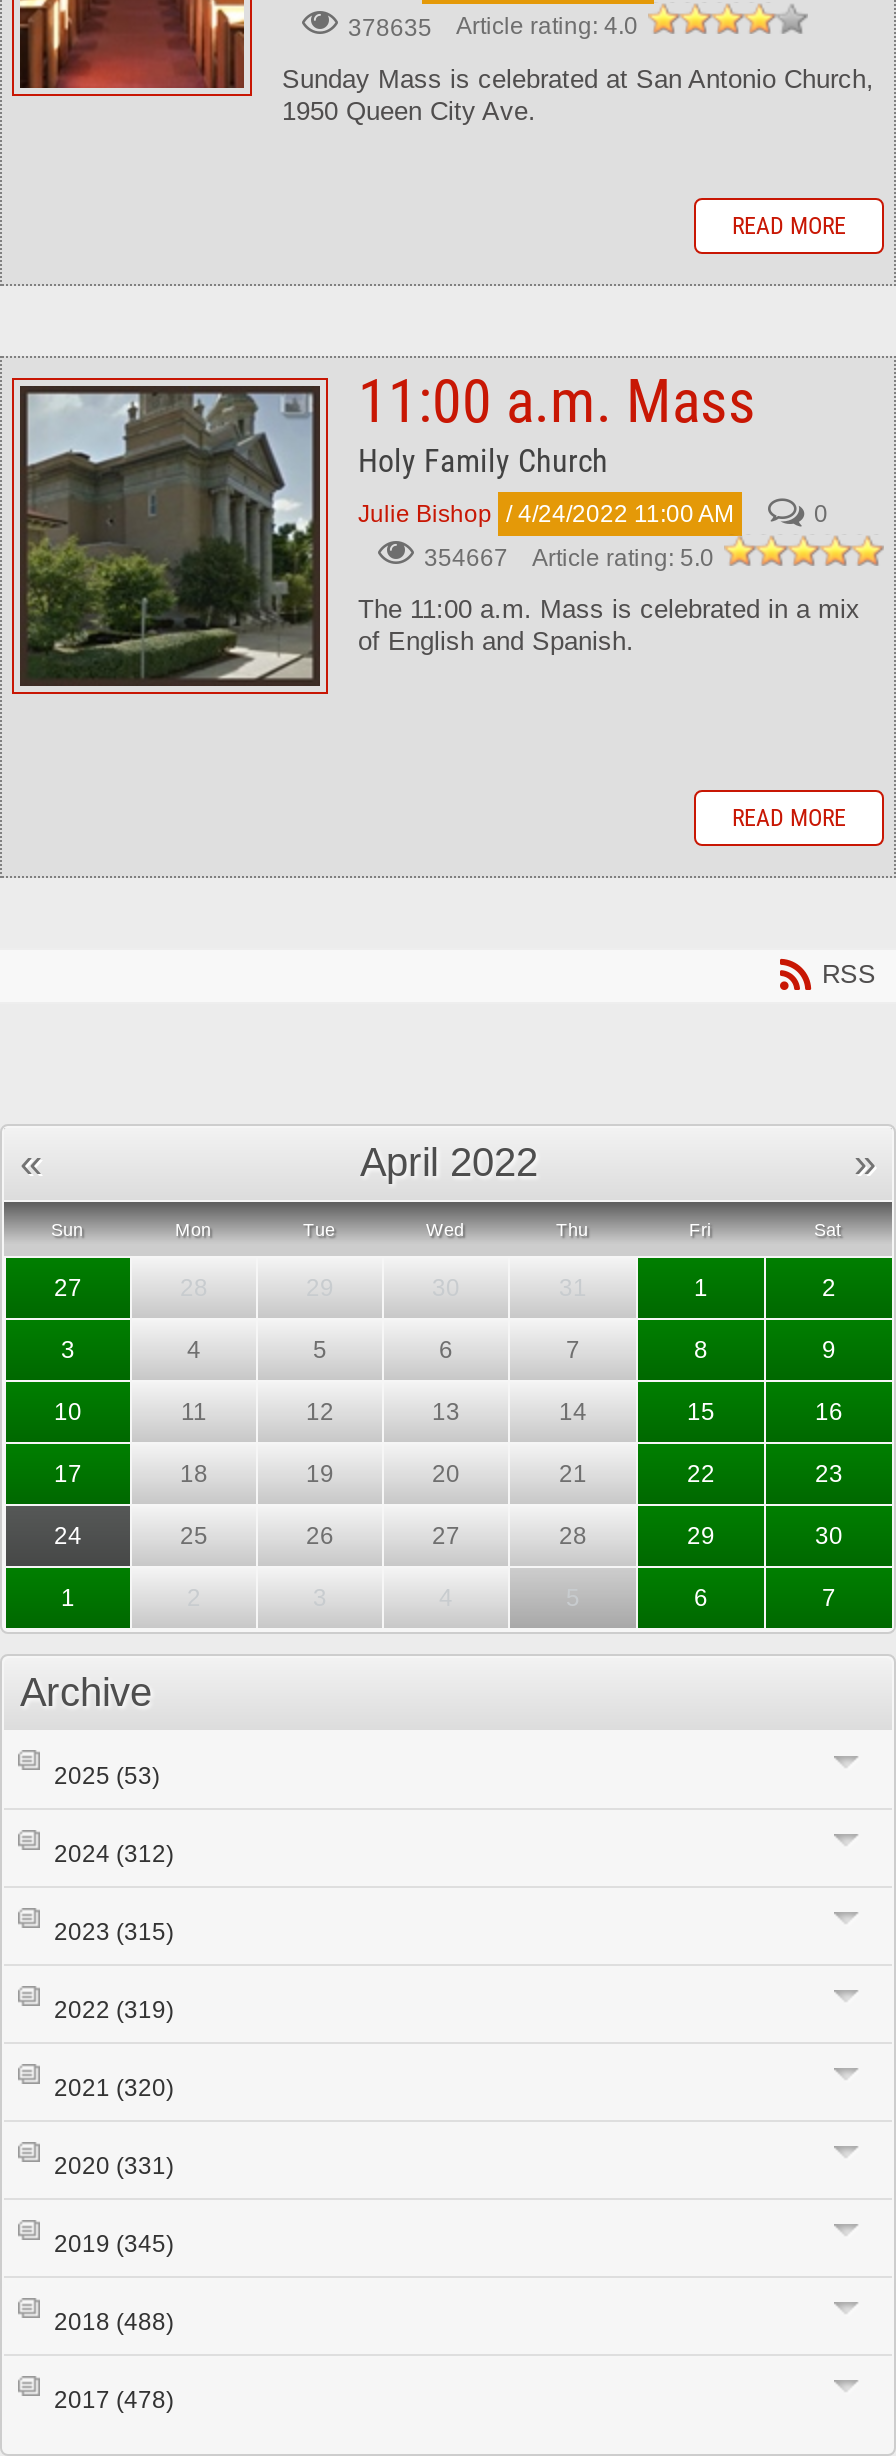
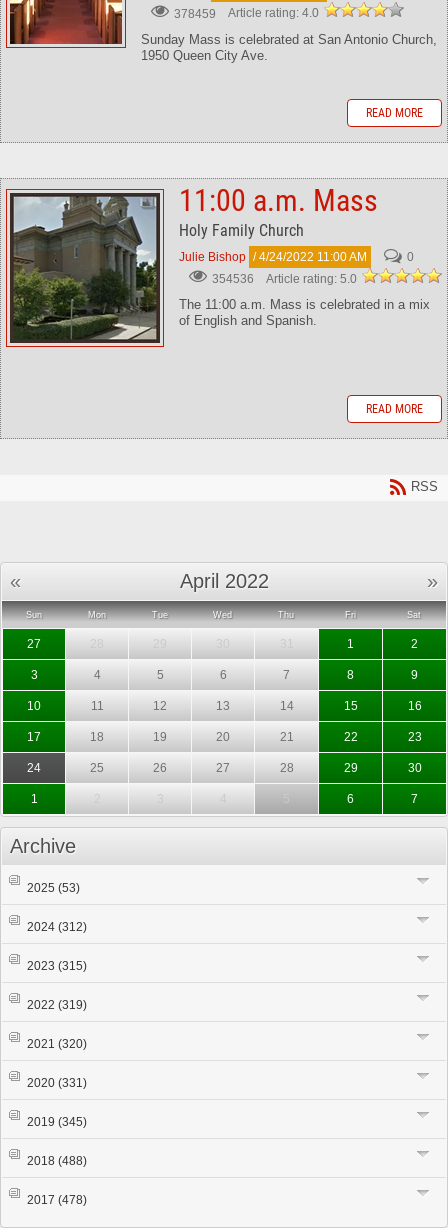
- 378635 Article rating: 4.0
+ 378459 Article rating: 4.0

- 354667 Article rating: 5.0
+ 354536 Article rating: 5.0
